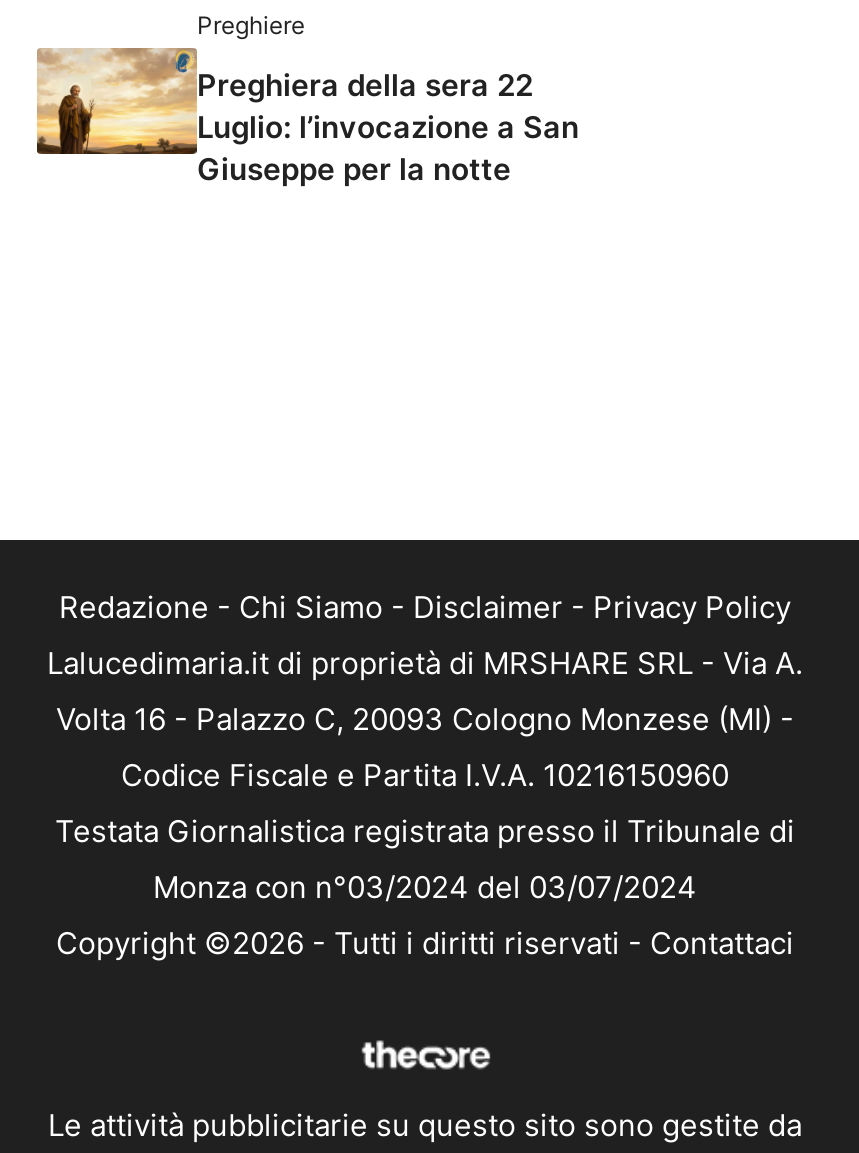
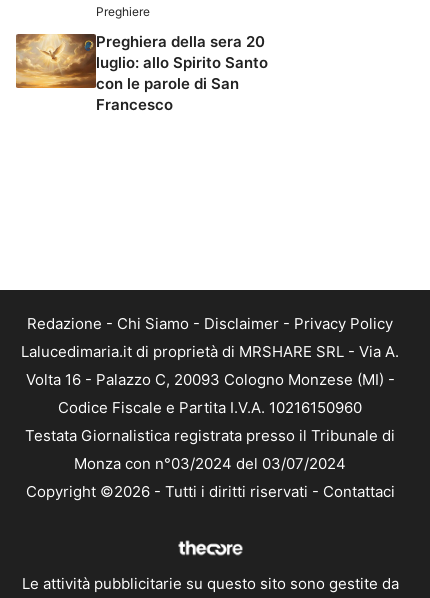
- [image]
- Preghiera della sera 22
- Luglio: l’invocazione a San
- Giuseppe per la notte
+ [image]
+ Preghiera della sera 20
+ luglio: allo Spirito Santo
+ con le parole di San
+ Francesco
